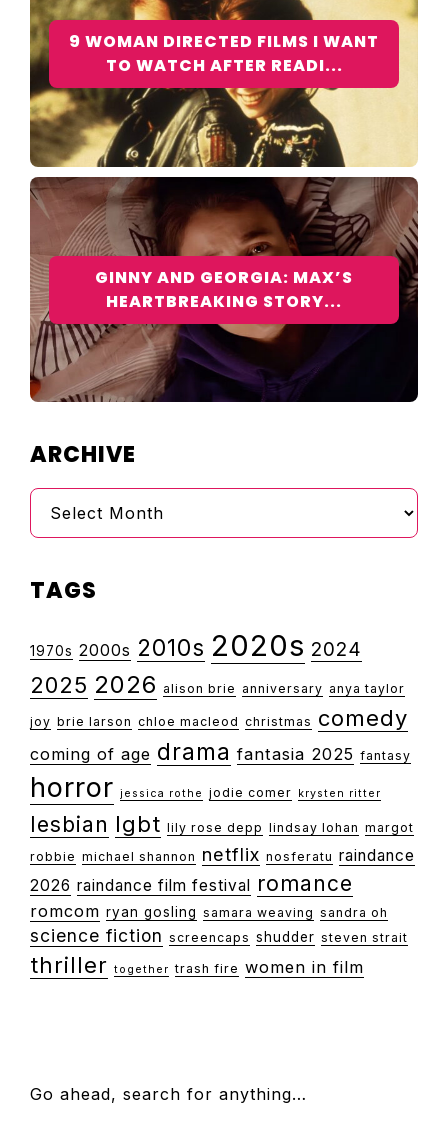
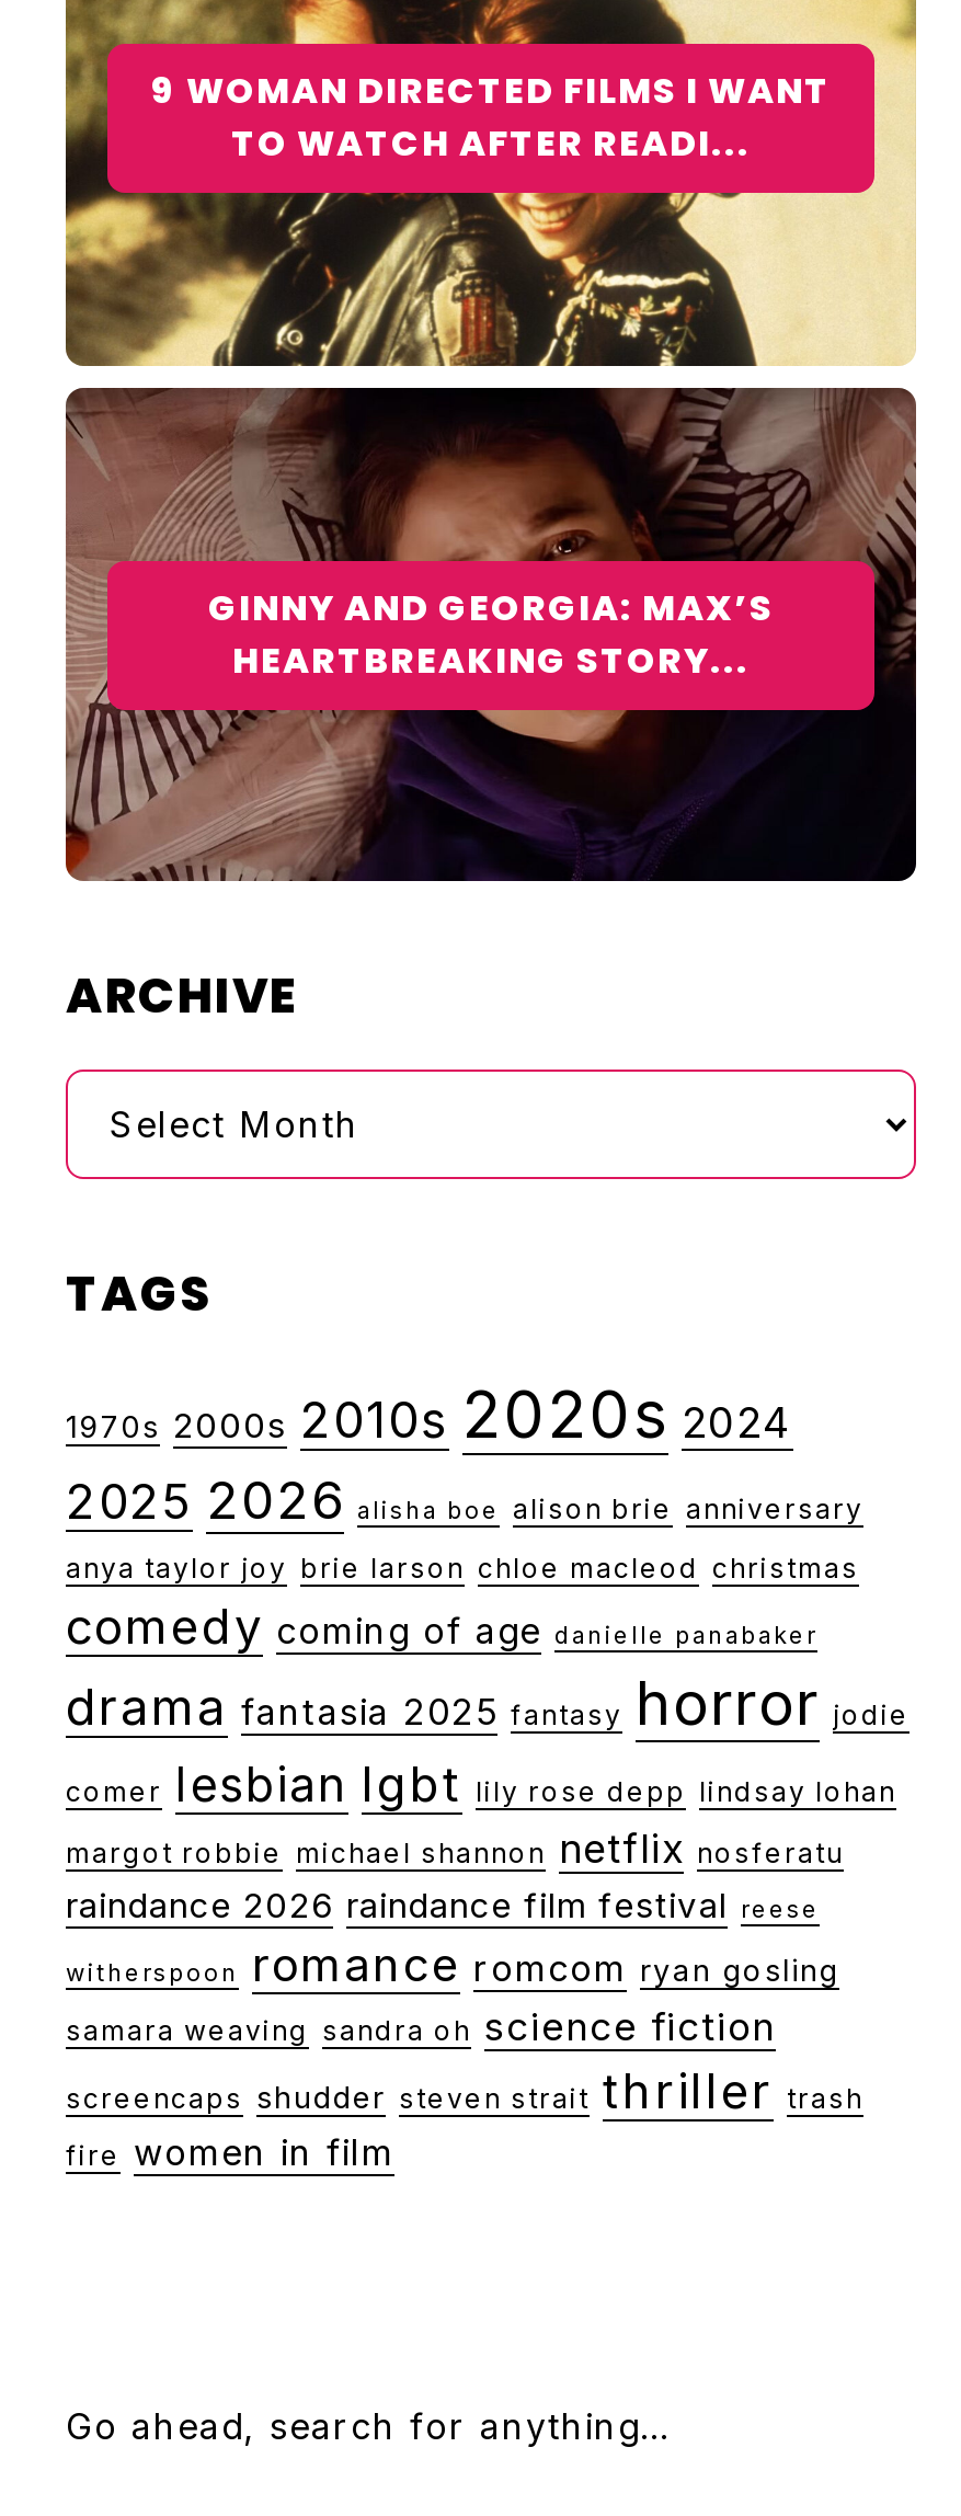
- 2025 2026 alison brie anniversary anya taylor
- joy brie larson chloe macleod christmas comedy
- coming of age drama fantasia 2025 fantasy
- horror jessica rothe jodie comer krysten ritter
- lesbian lgbt lily rose depp lindsay lohan margot
- robbie michael shannon netflix nosferatu raindance
- 2026 raindance film festival romance
- romcom ryan gosling samara weaving sandra oh
- science fiction screencaps shudder steven strait
- thriller together trash fire women in film
+ 2025 2026 alisha boe alison brie anniversary
+ anya taylor joy brie larson chloe macleod christmas
+ comedy coming of age danielle panabaker
+ drama fantasia 2025 fantasy horror jodie
+ comer lesbian lgbt lily rose depp lindsay lohan
+ margot robbie michael shannon netflix nosferatu
+ raindance 2026 raindance film festival reese
+ witherspoon romance romcom ryan gosling
+ samara weaving sandra oh science fiction
+ screencaps shudder steven strait thriller trash
+ fire women in film
